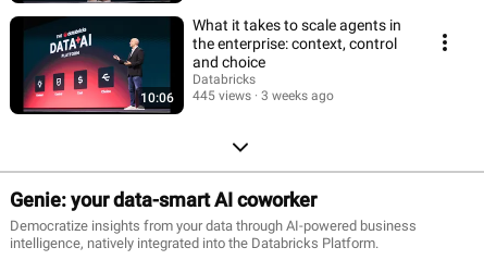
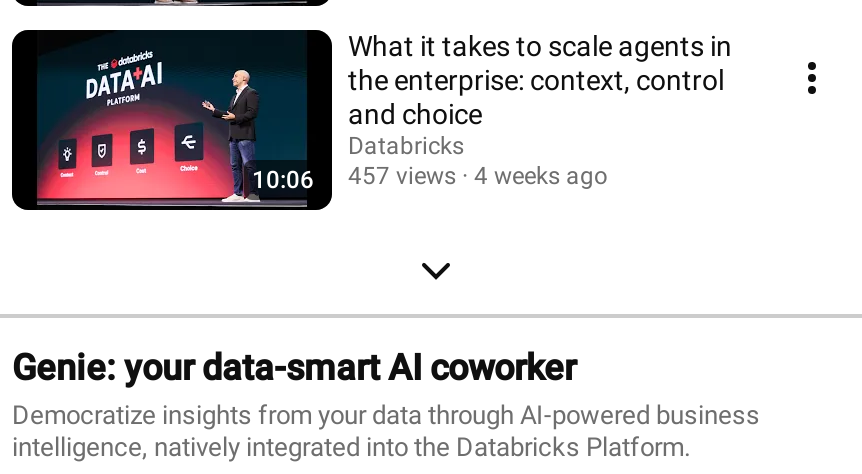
- 445 views
+ 457 views

- 3 weeks ago
+ 4 weeks ago
